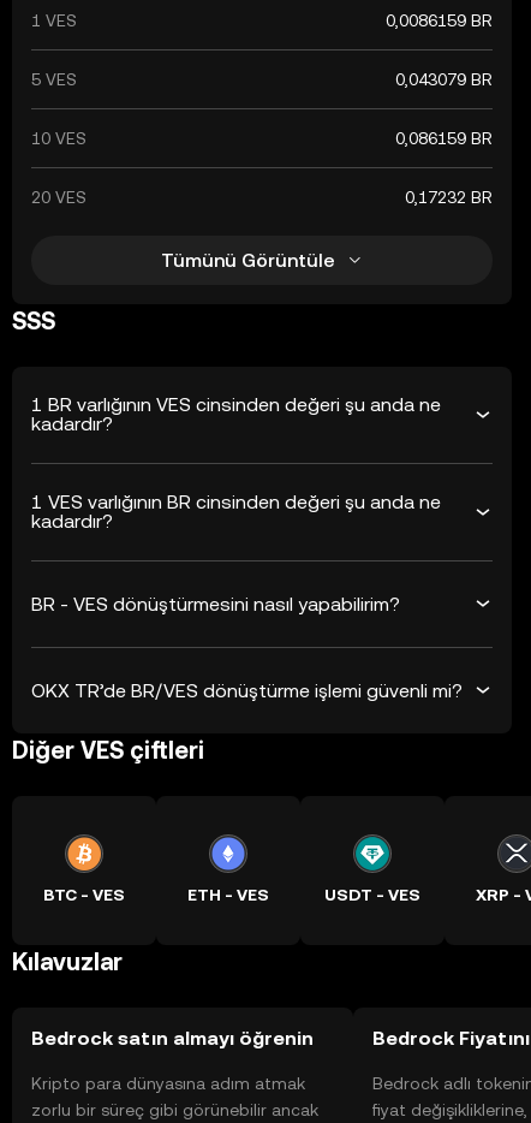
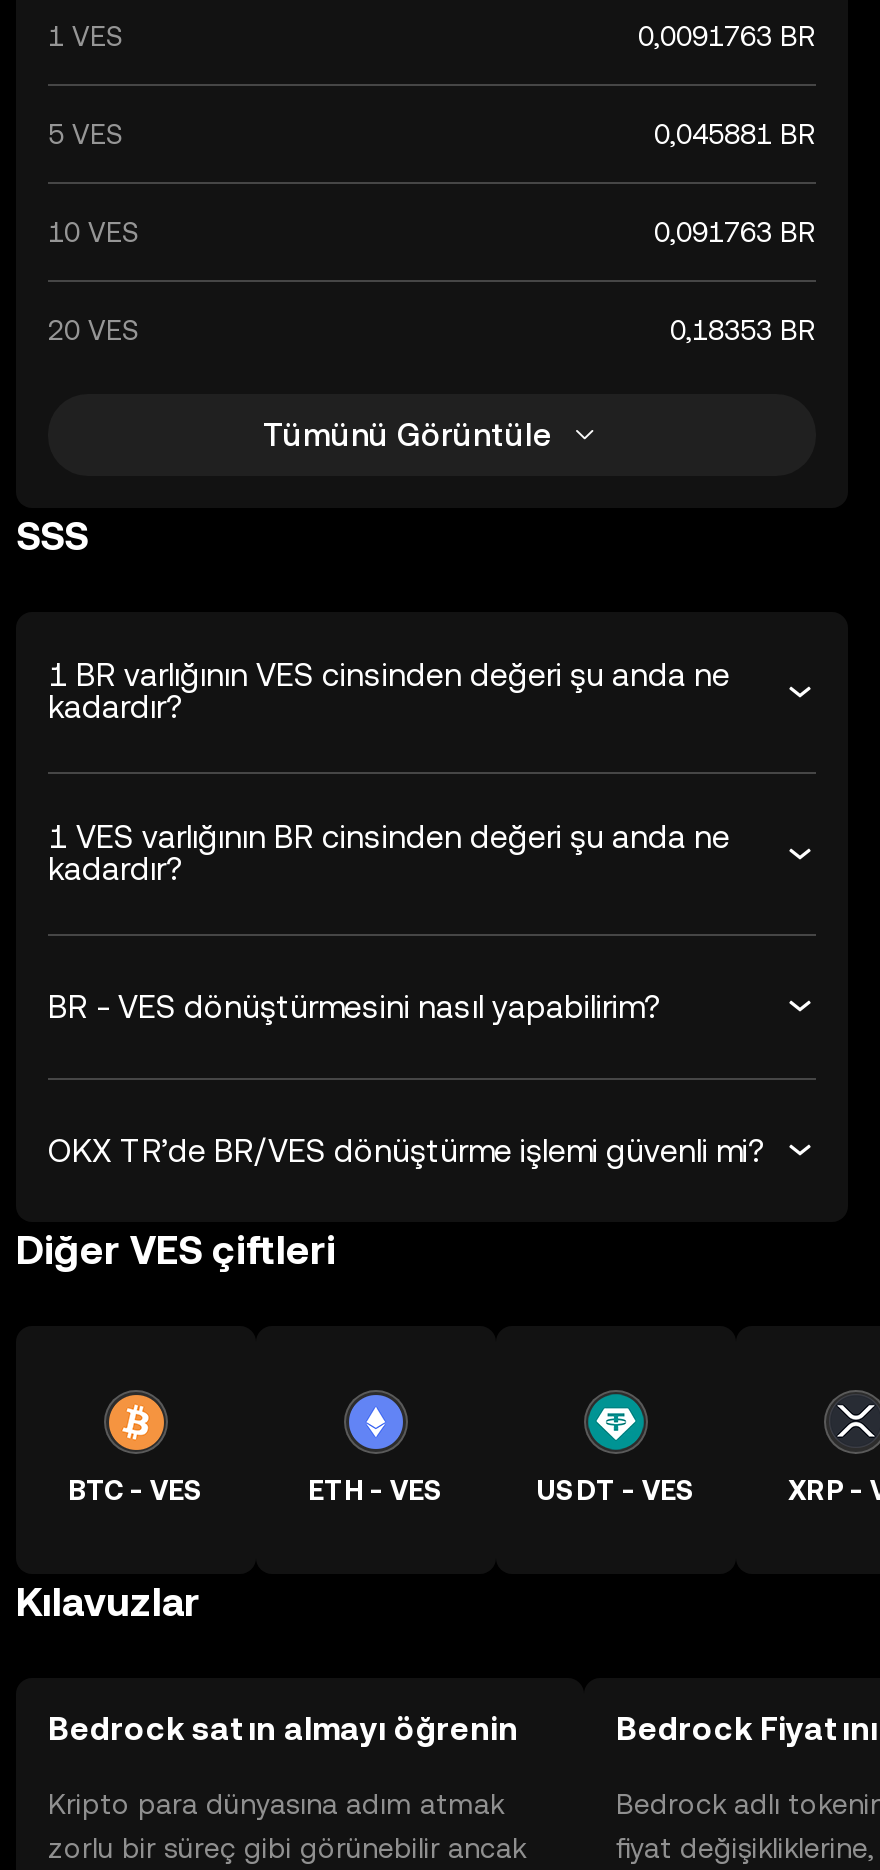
- 0,0086159 BR
+ 0,0091763 BR

- 0,043079 BR
+ 0,045881 BR

- 0,086159 BR
+ 0,091763 BR

- 0,17232 BR
+ 0,18353 BR
